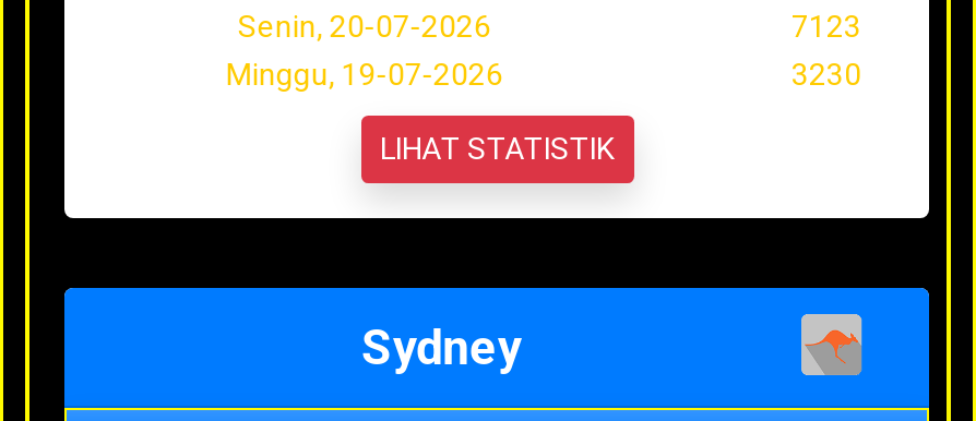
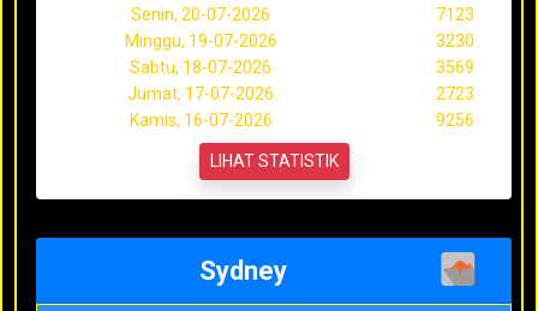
+ Sabtu, 18-07-2026
+ 3569
+ Jumat, 17-07-2026
+ 2723
+ Kamis, 16-07-2026
+ 9256
